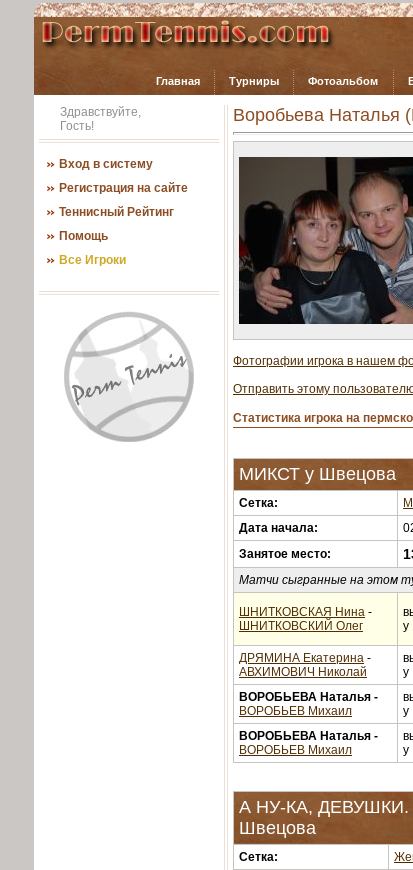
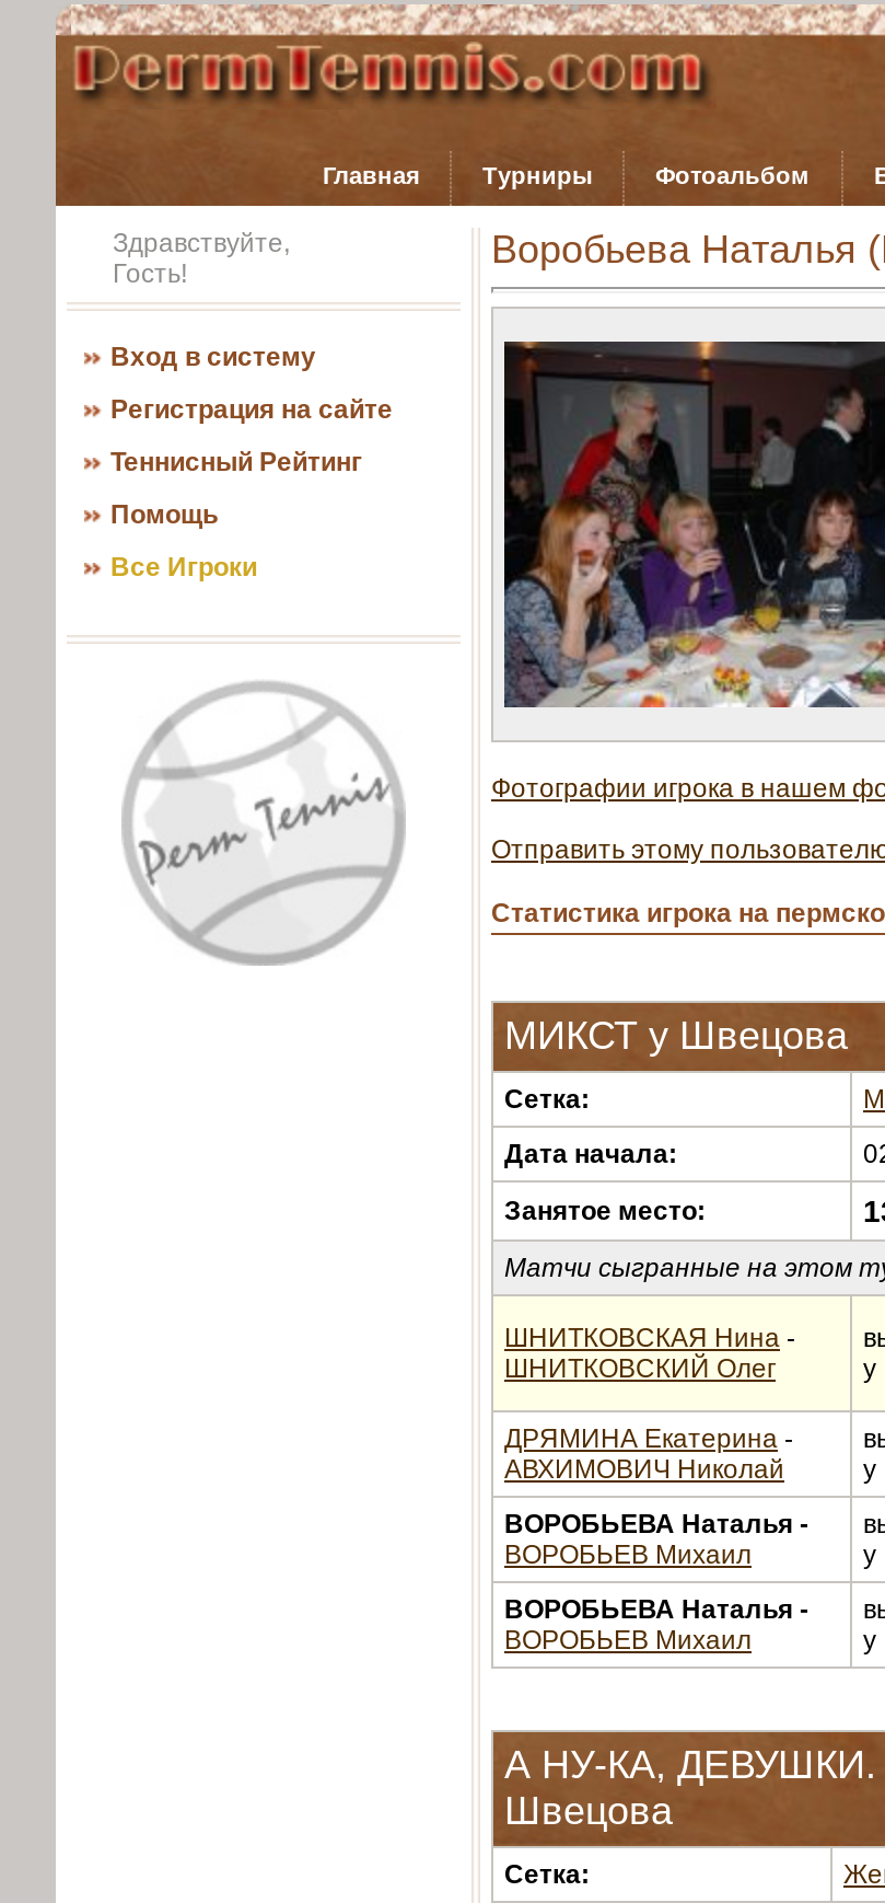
- [image]
+ [image]
